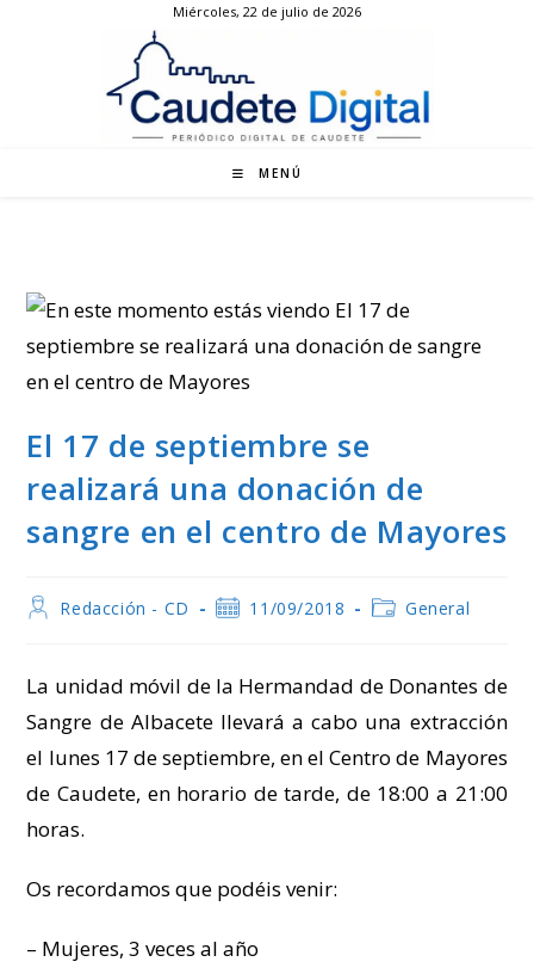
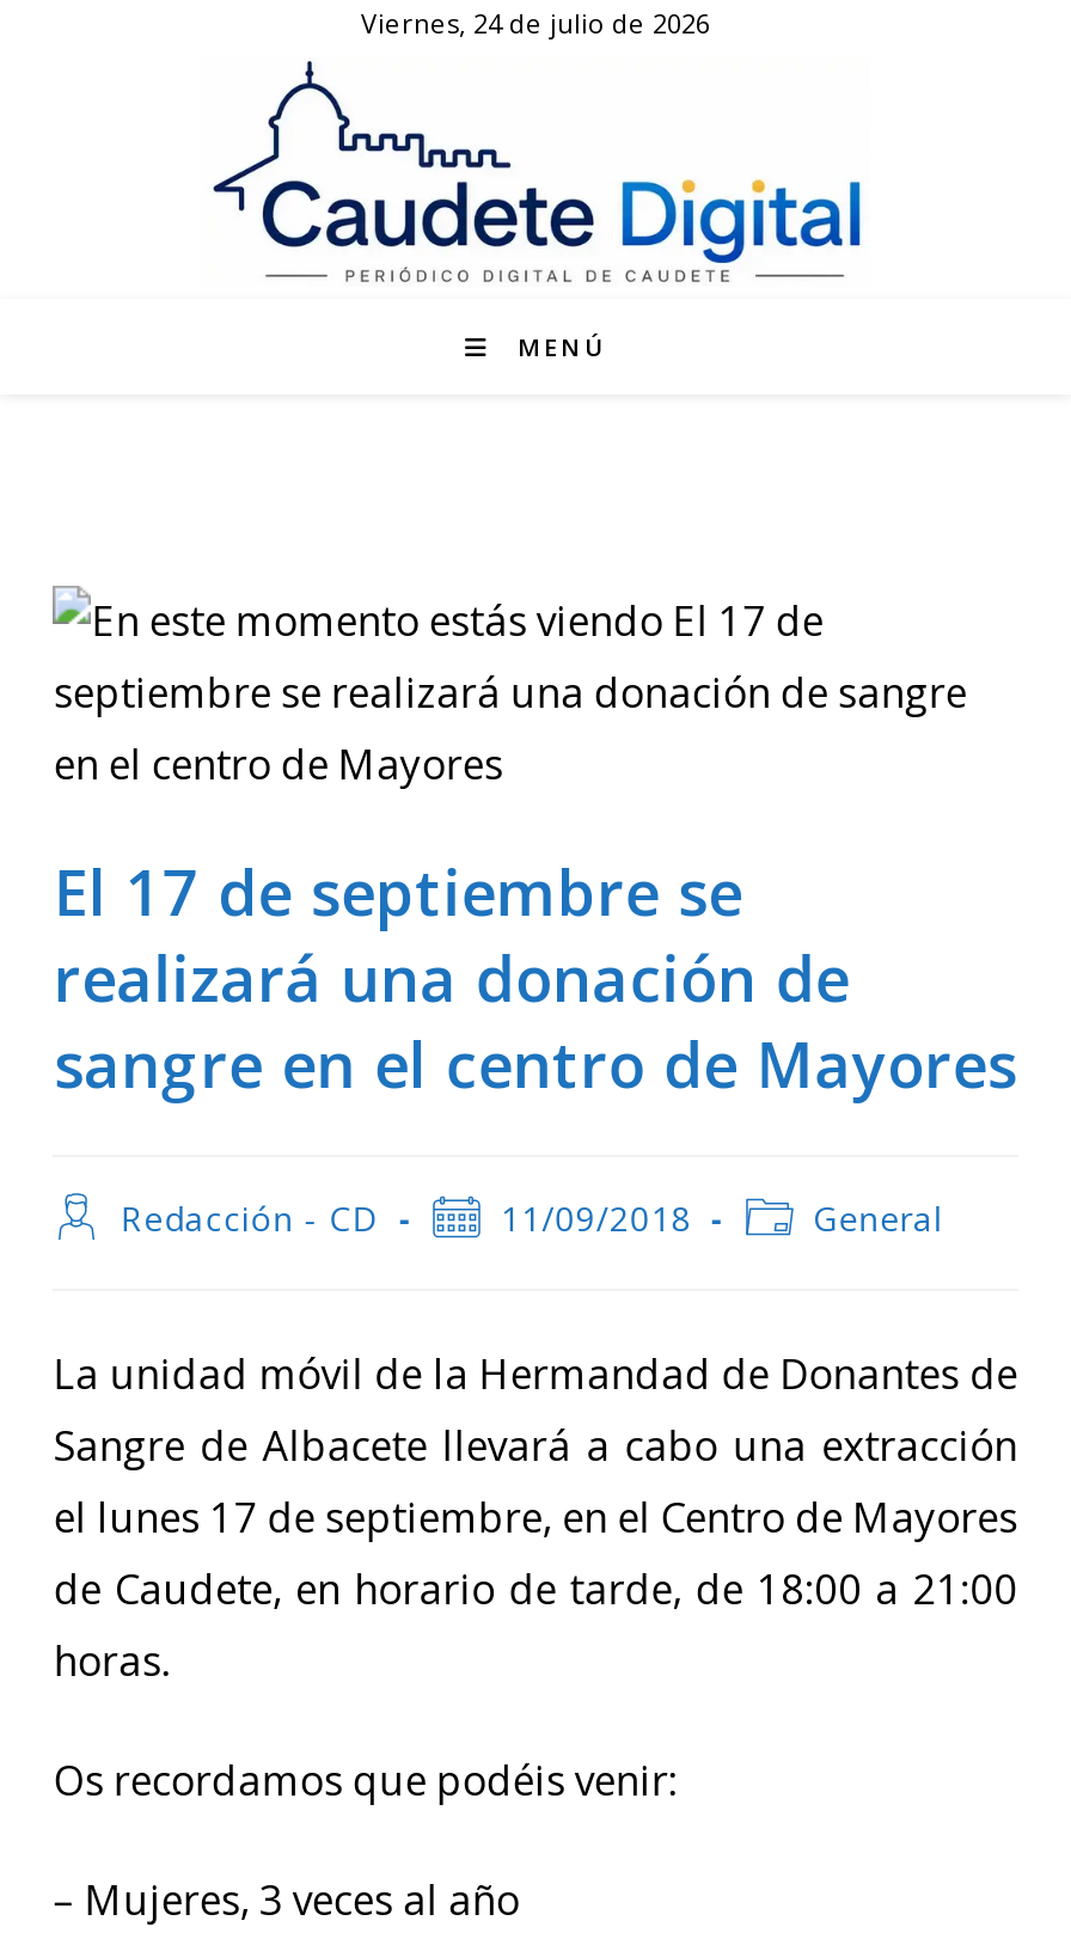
- Miércoles, 22 de julio de 2026
+ Viernes, 24 de julio de 2026
